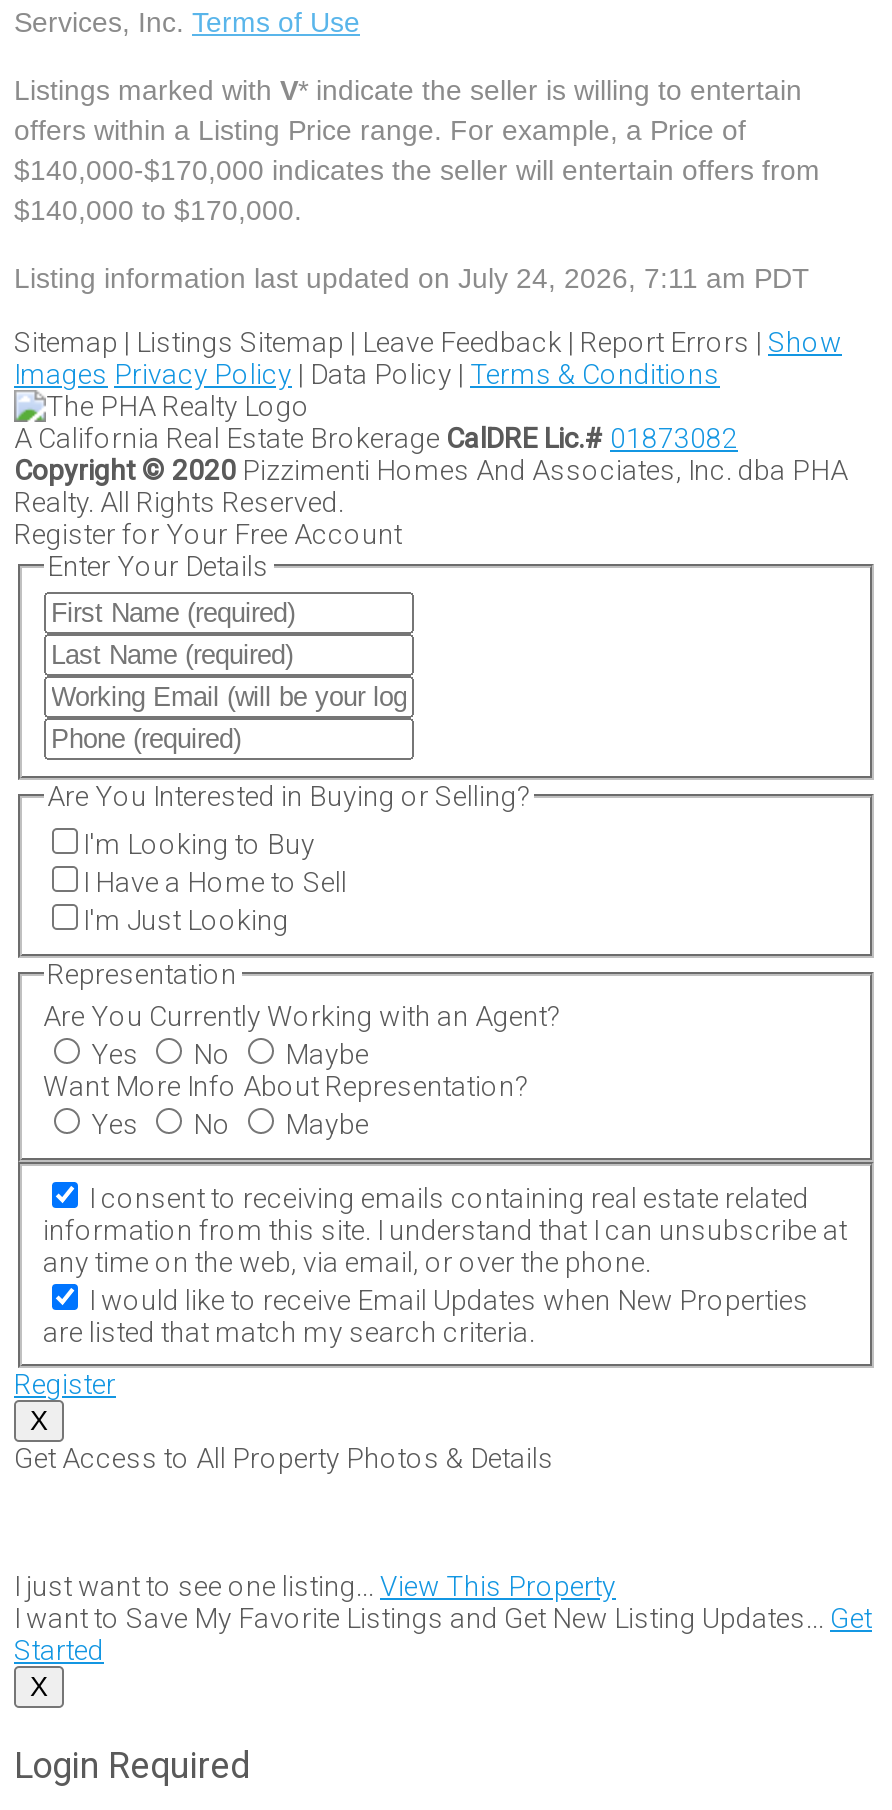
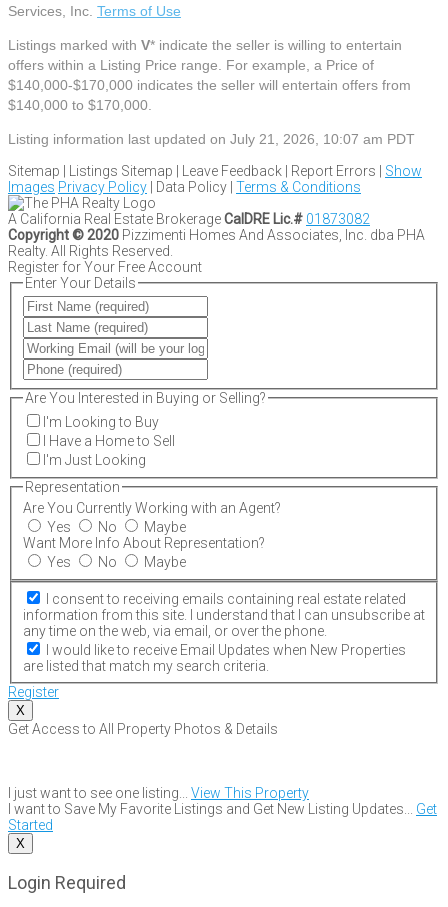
- Listing information last updated on July 24, 2026, 7:11 am PDT
+ Listing information last updated on July 21, 2026, 10:07 am PDT
